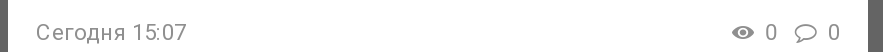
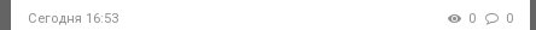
- Сегодня 15:07
+ Сегодня 16:53
